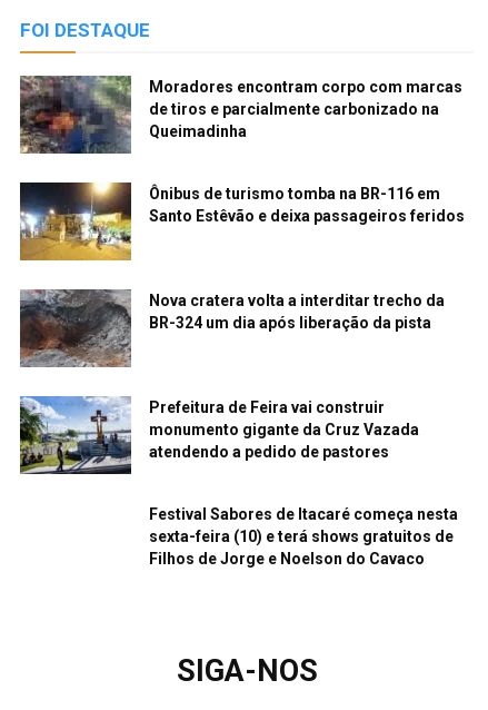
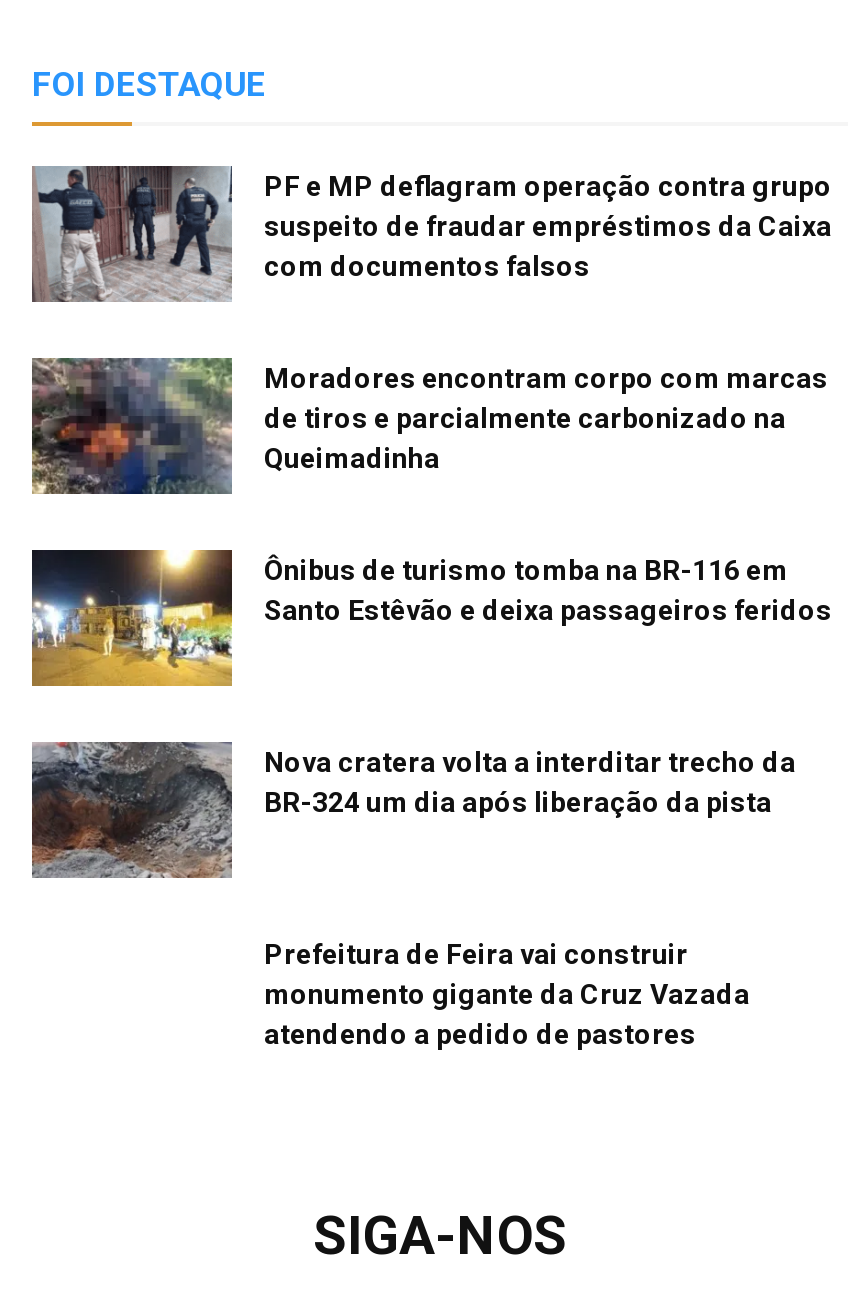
+ [image]
+ PF e MP deflagram operação contra grupo
+ suspeito de fraudar empréstimos da Caixa
+ com documentos falsos

moved down: [image] | Moradores encontram corpo com marcas | de tiros e parcialmente carbonizado na | ... | monumento gigante da Cruz Vazada | atendendo a pedido de pastores

- [image]

- Festival Sabores de Itacaré começa nesta
- sexta-feira (10) e terá shows gratuitos de
- Filhos de Jorge e Noelson do Cavaco
